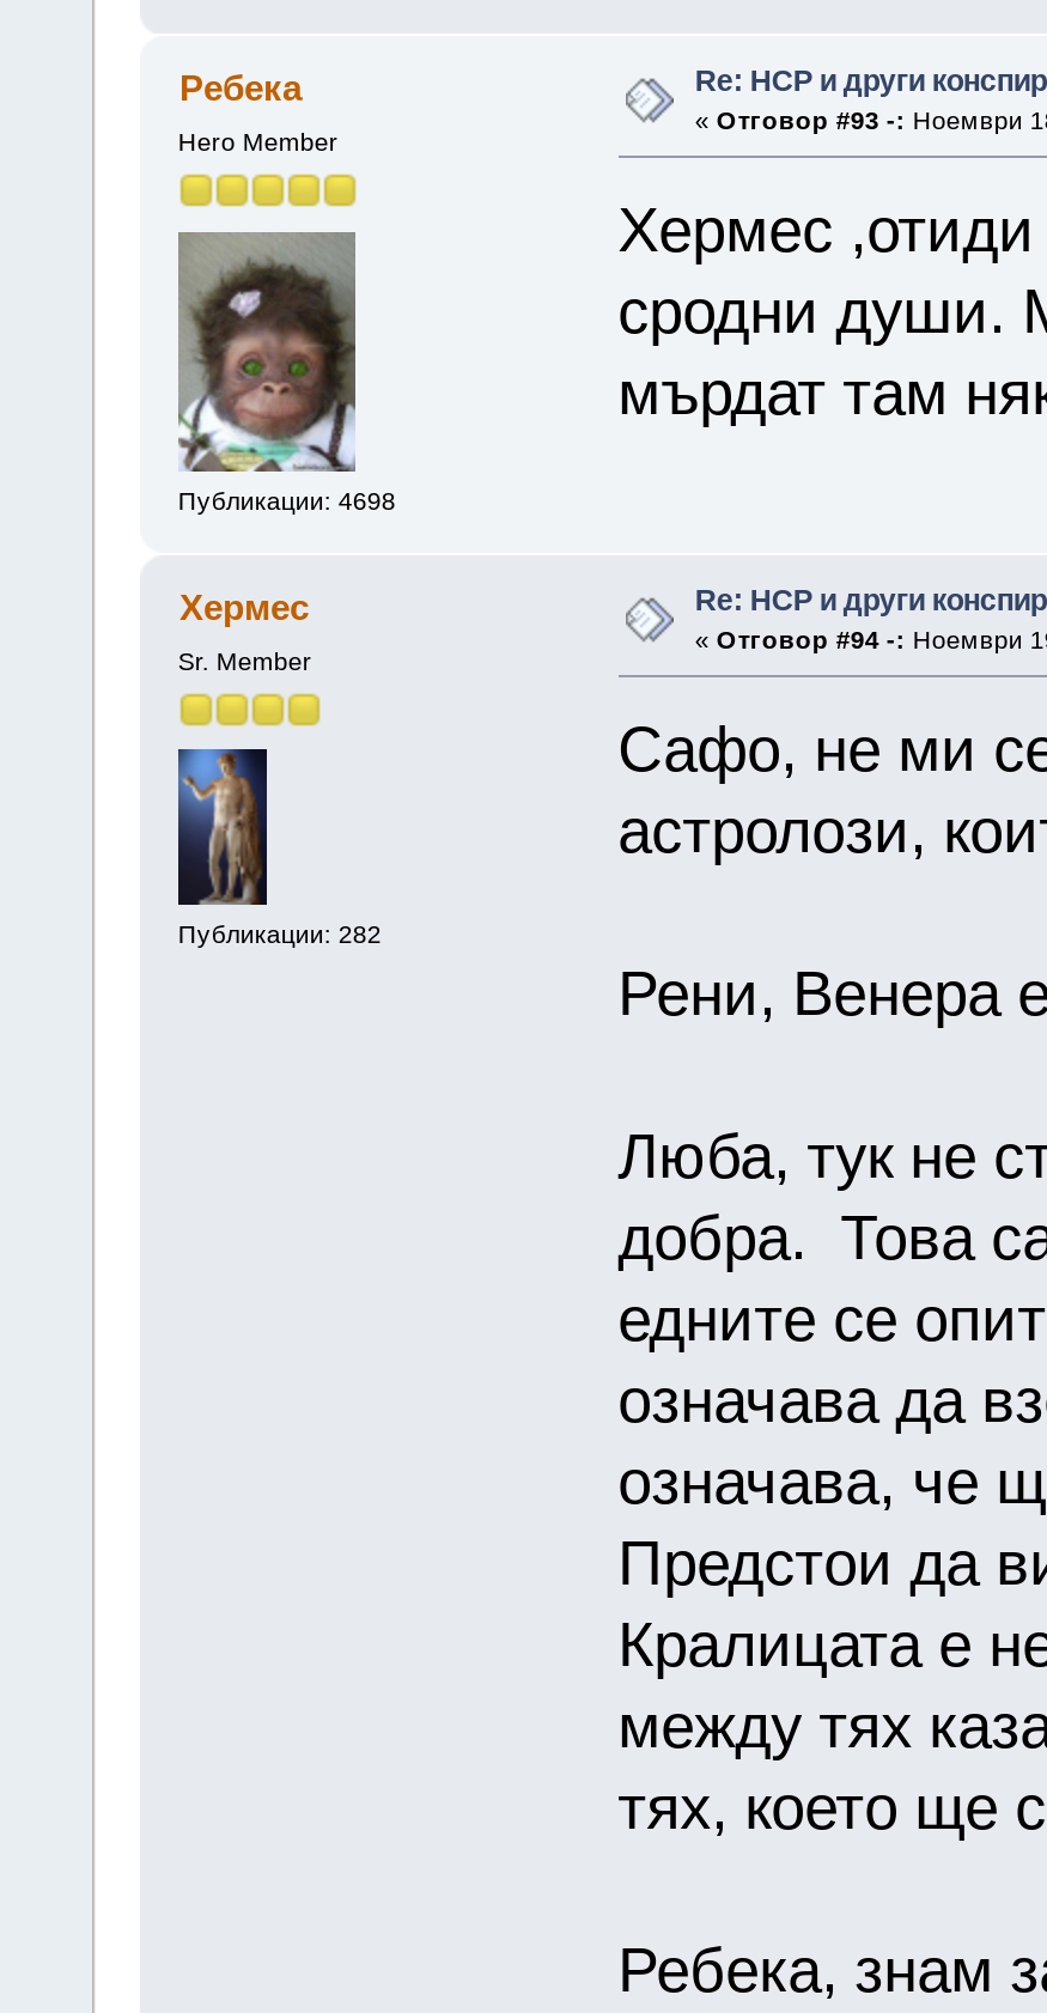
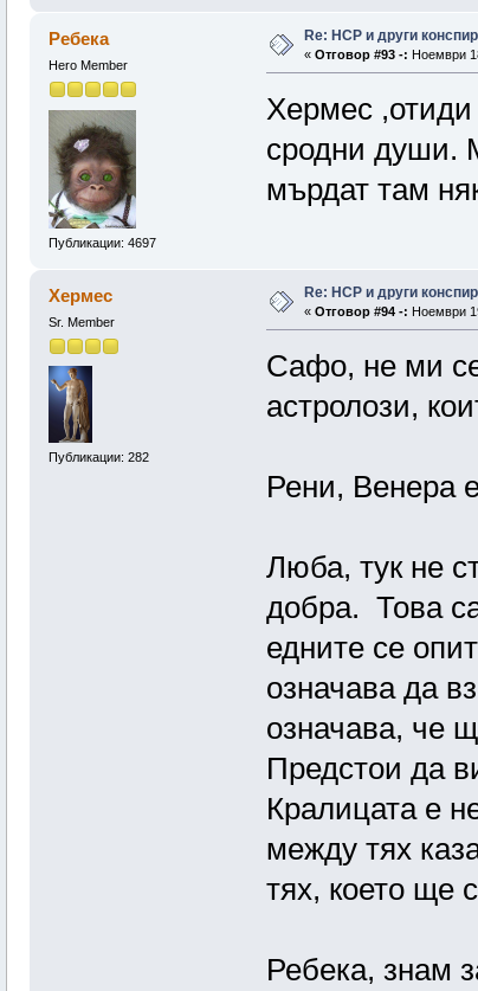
- Публикации: 4698
+ Публикации: 4697
